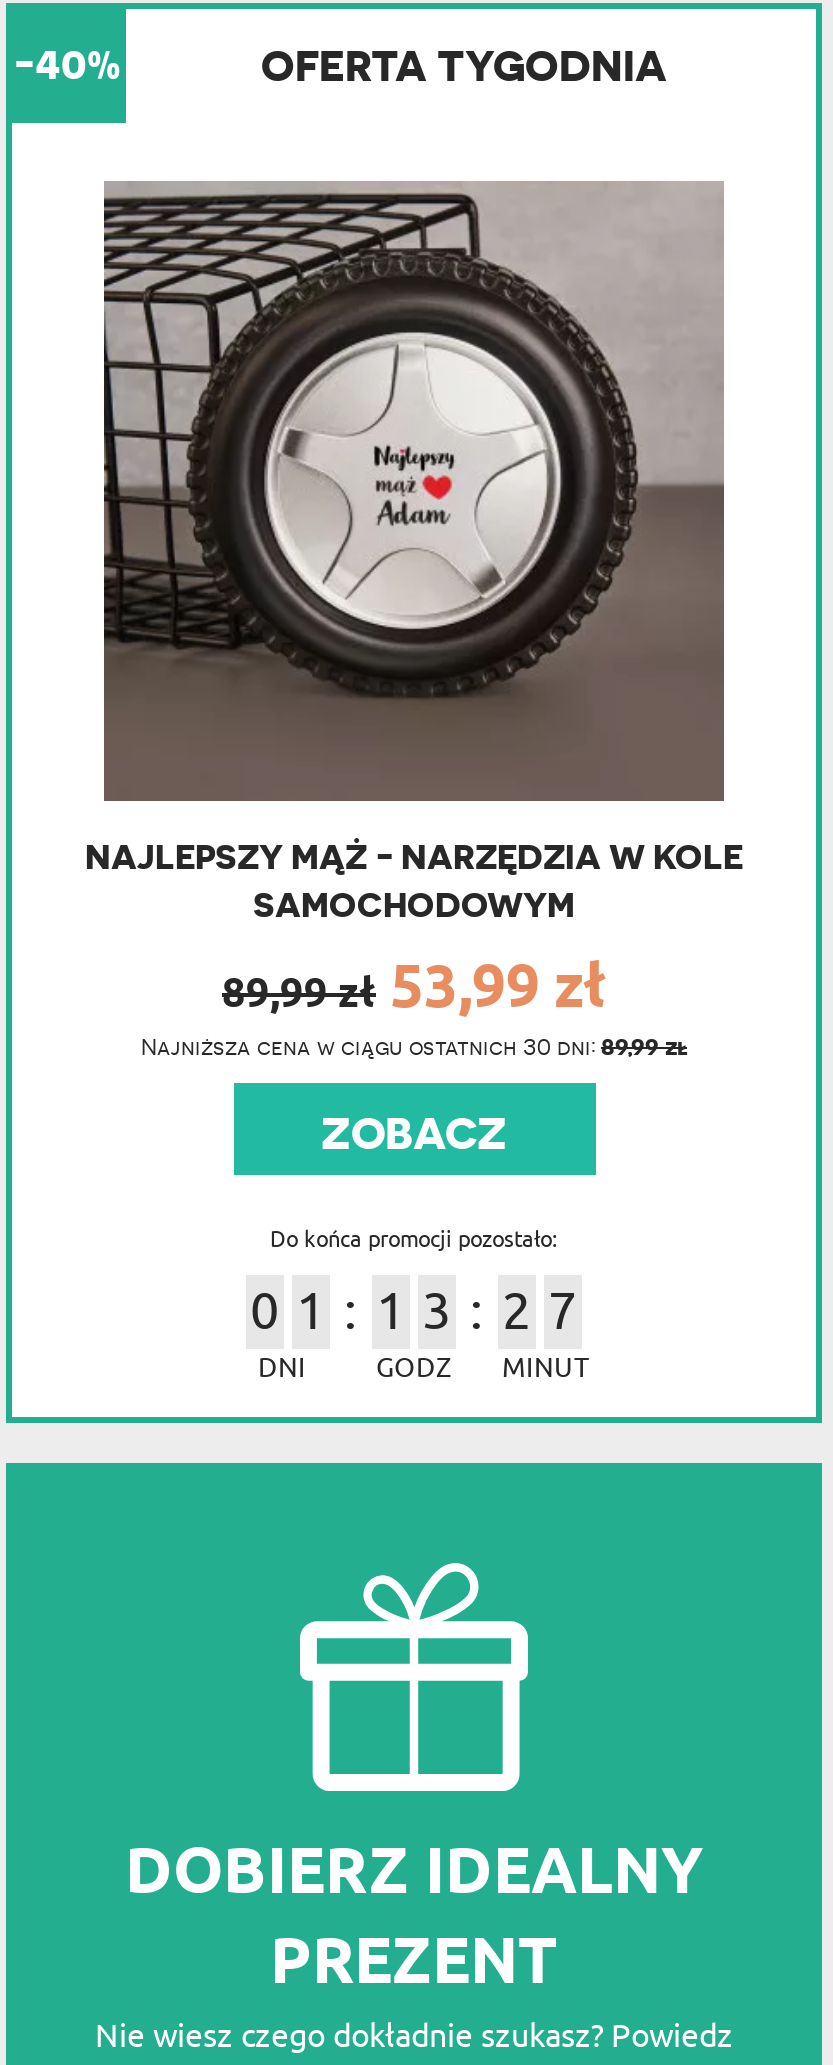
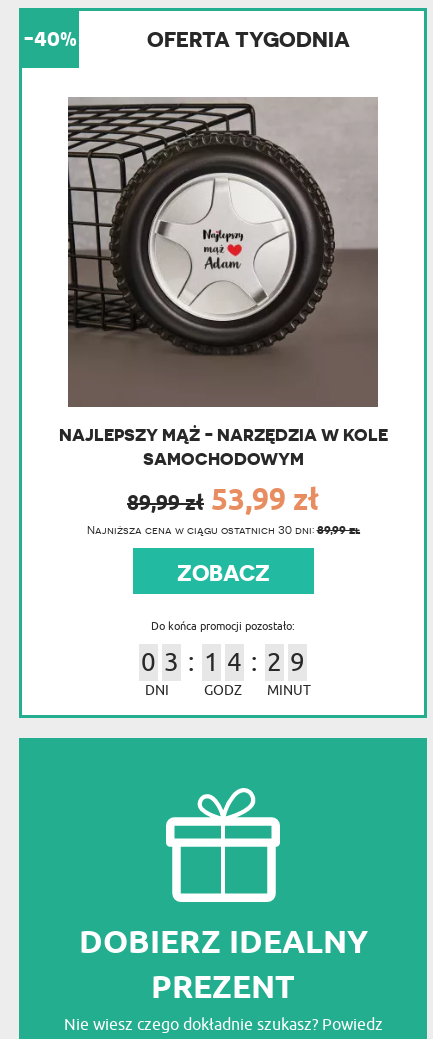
- 0 1
+ 0 3

- 1 3
+ 1 4

- 2 7
+ 2 9
